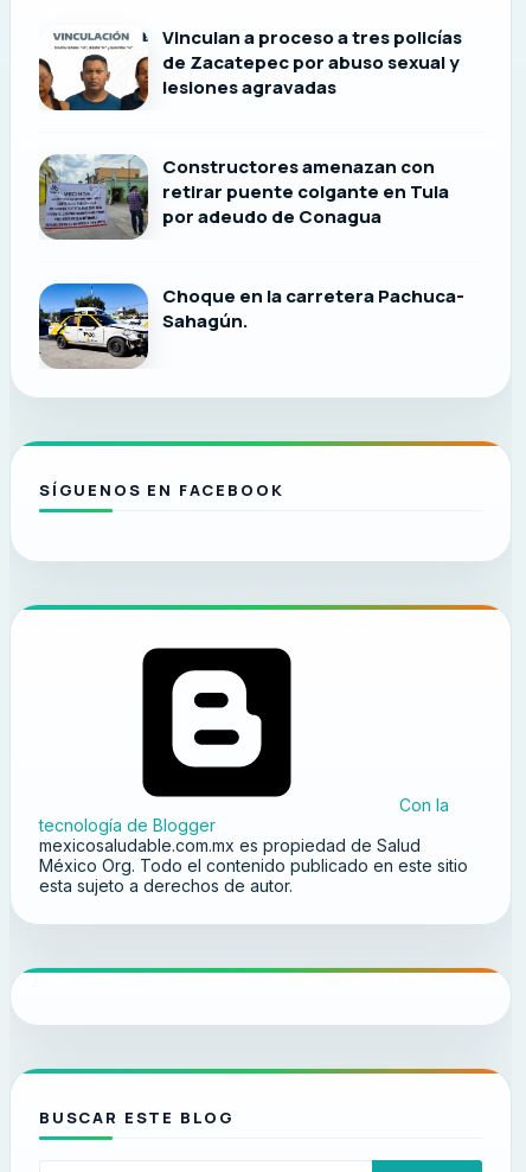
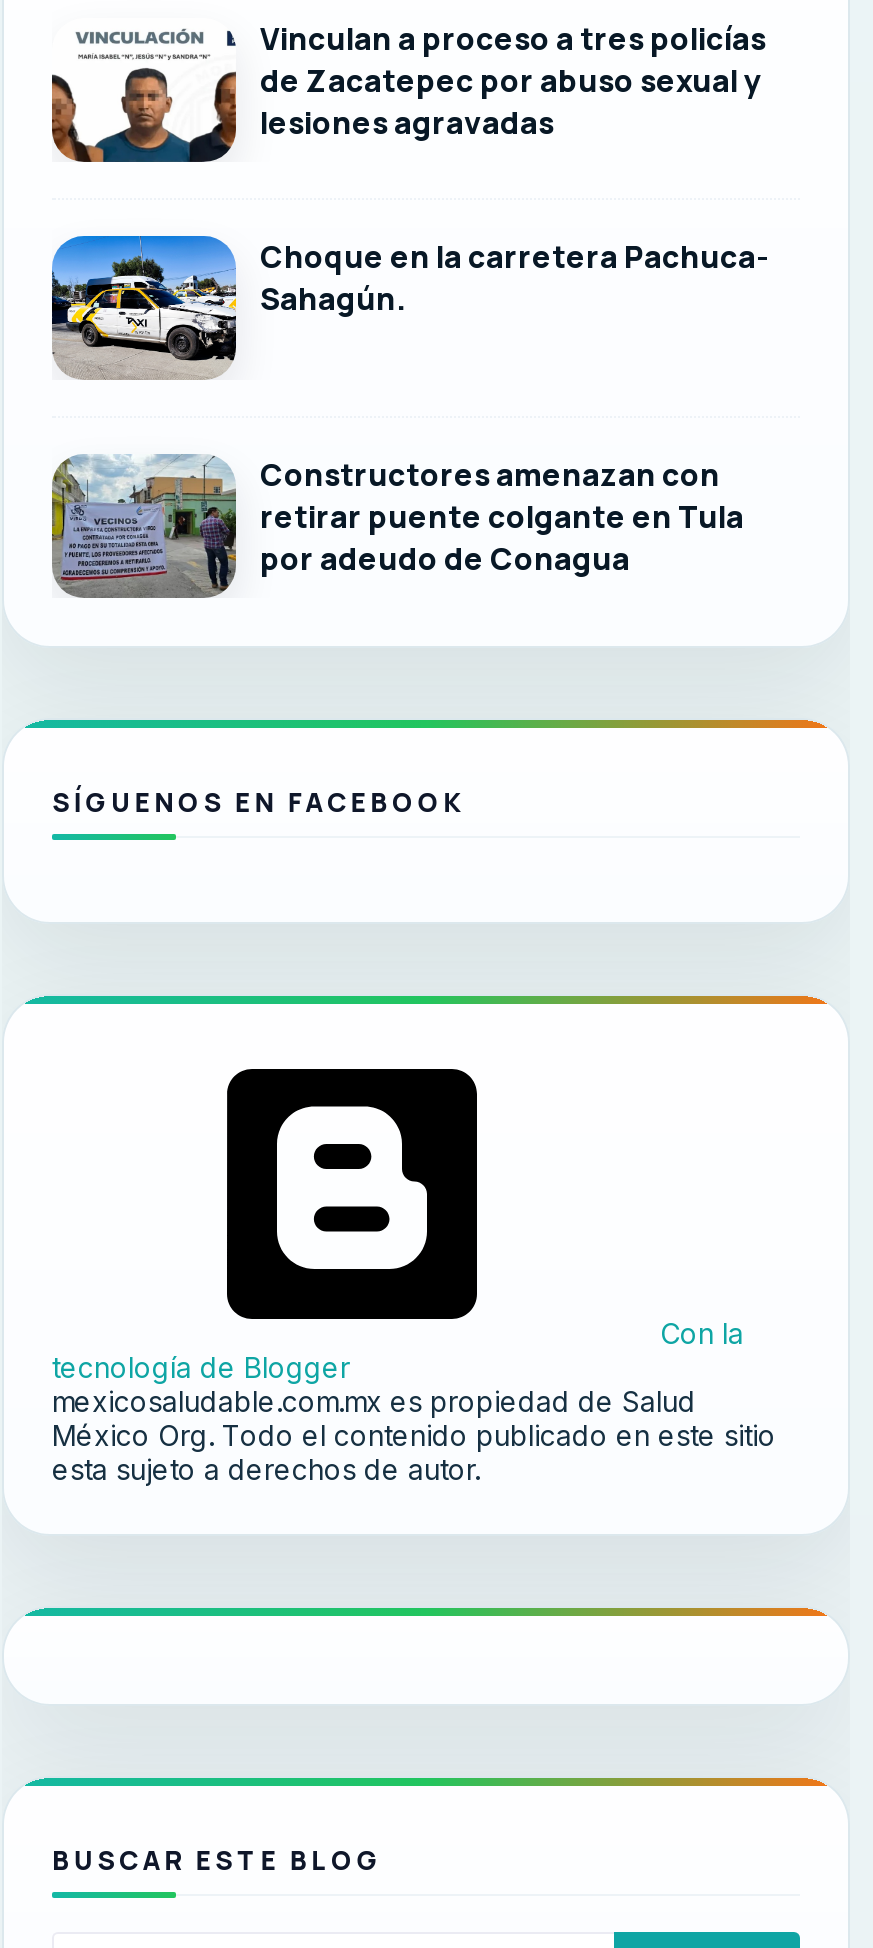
moved down: [image] | Constructores amenazan con | retirar puente colgante en Tula | por adeudo de Conagua

moved up: [image] | Choque en la carretera Pachuca- | Sahagún.
